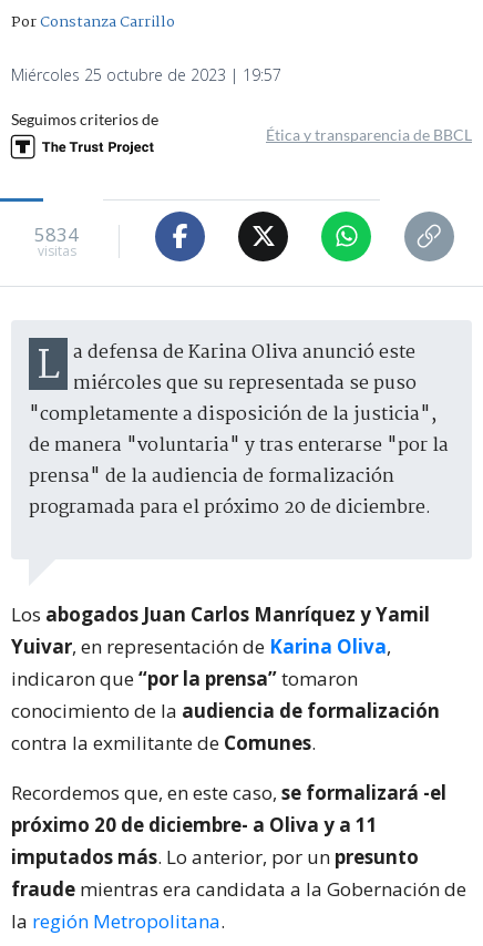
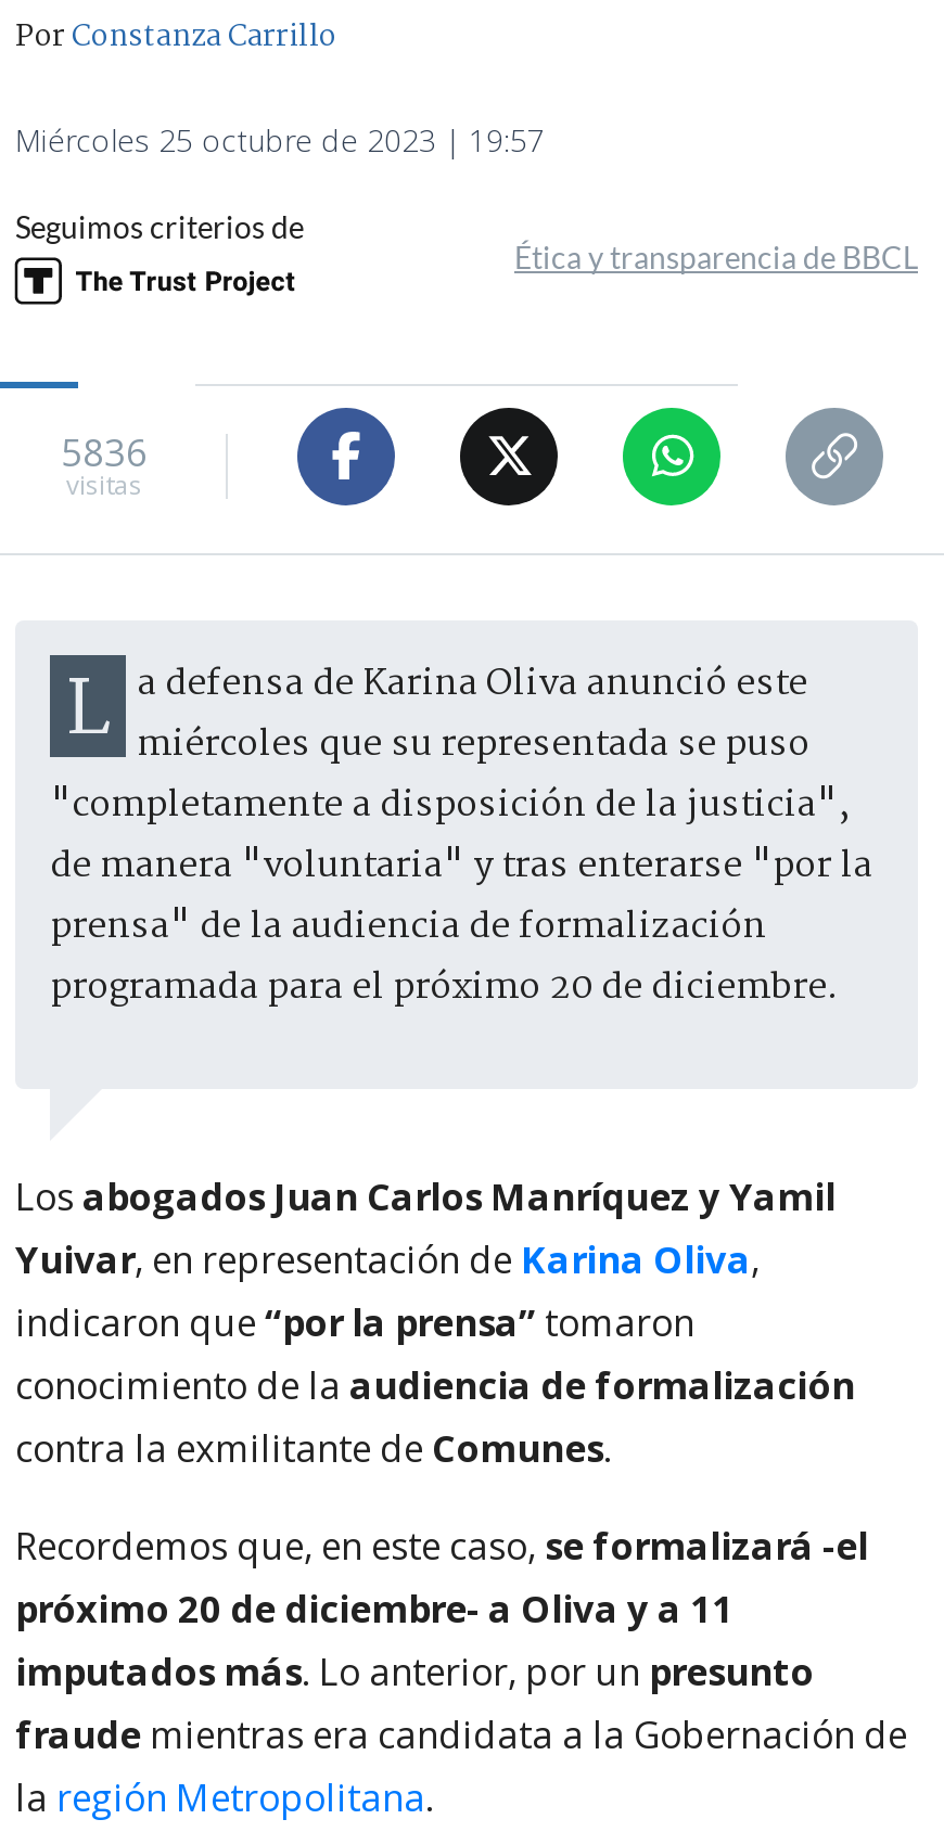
- 5834
+ 5836
